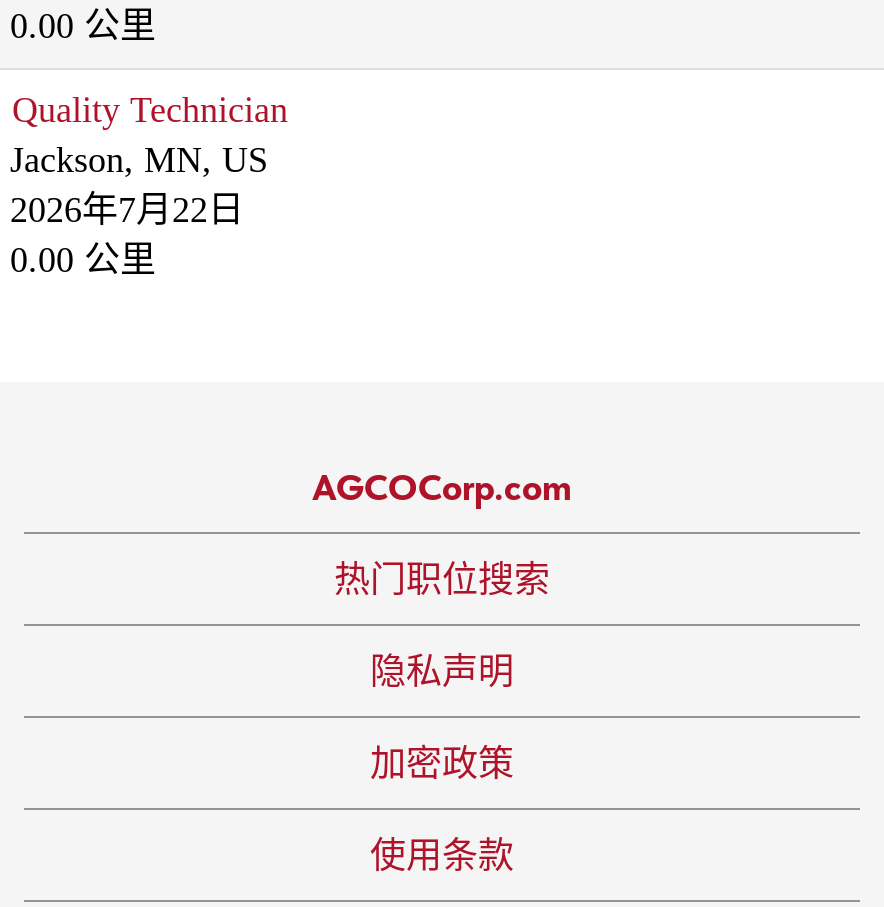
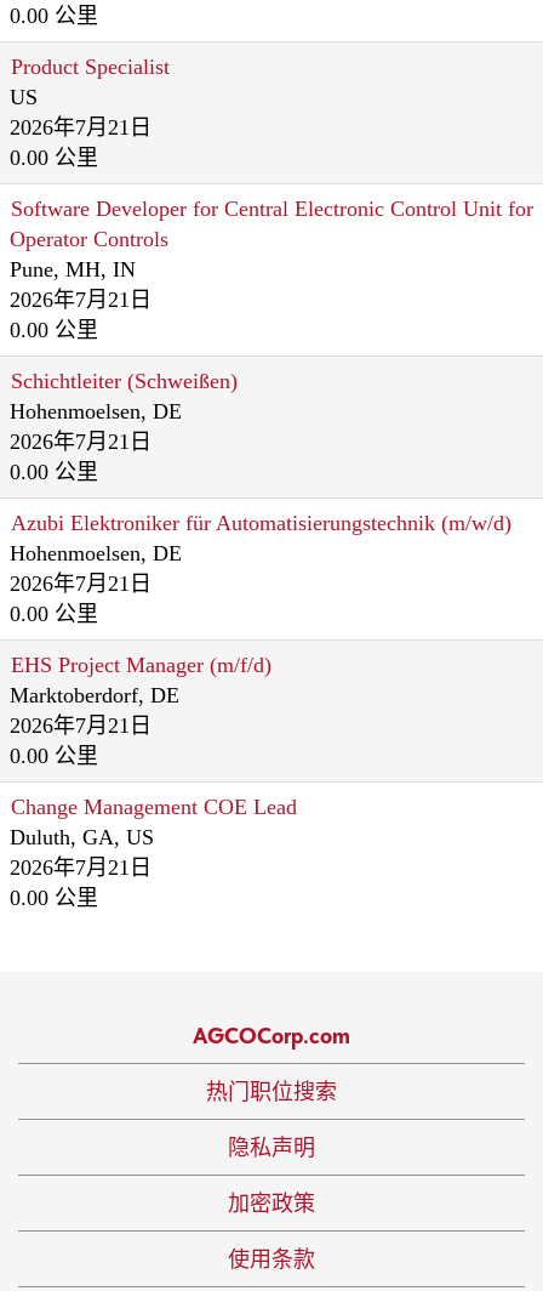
- Quality Technician
- Jackson, MN, US
- 2026年7月22日
+ Product Specialist
+ US
+ 2026年7月21日
+ 0.00 公里
+ Software Developer for Central Electronic Control Unit for
+ Operator Controls
+ Pune, MH, IN
+ 2026年7月21日
+ 0.00 公里
+ Schichtleiter (Schweißen)
+ Hohenmoelsen, DE
+ 2026年7月21日
+ 0.00 公里
+ Azubi Elektroniker für Automatisierungstechnik (m/w/d)
+ Hohenmoelsen, DE
+ 2026年7月21日
+ 0.00 公里
+ EHS Project Manager (m/f/d)
+ Marktoberdorf, DE
+ 2026年7月21日
+ 0.00 公里
+ Change Management COE Lead
+ Duluth, GA, US
+ 2026年7月21日
